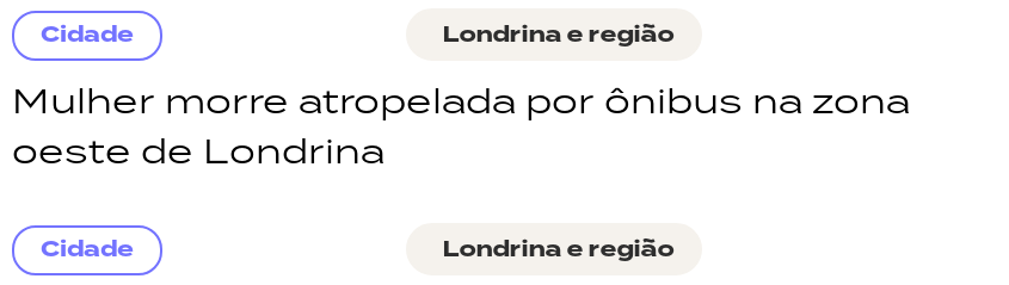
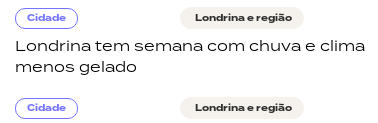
- Mulher morre atropelada por ônibus na zona
- oeste de Londrina
+ Londrina tem semana com chuva e clima
+ menos gelado
